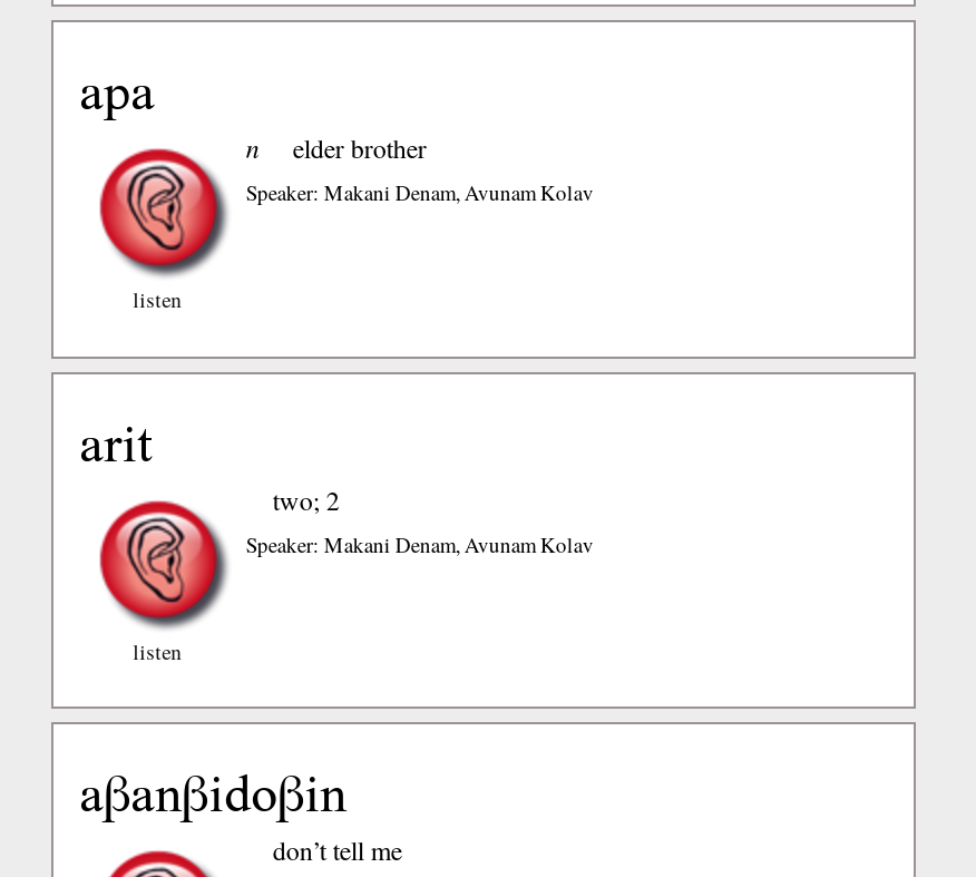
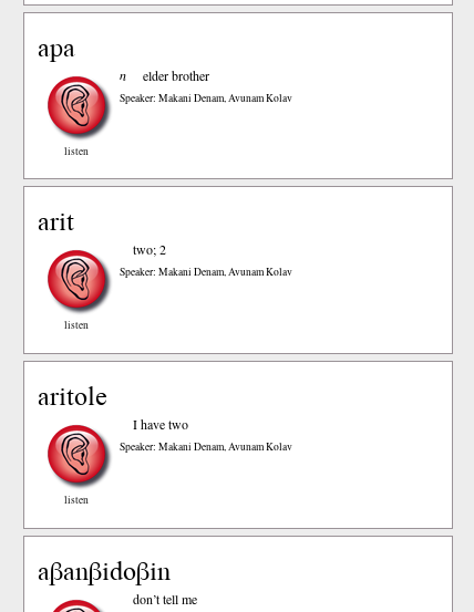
+ aritole
+ listen

+ I have two
+ Speaker: Makani Denam, Avunam Kolav
